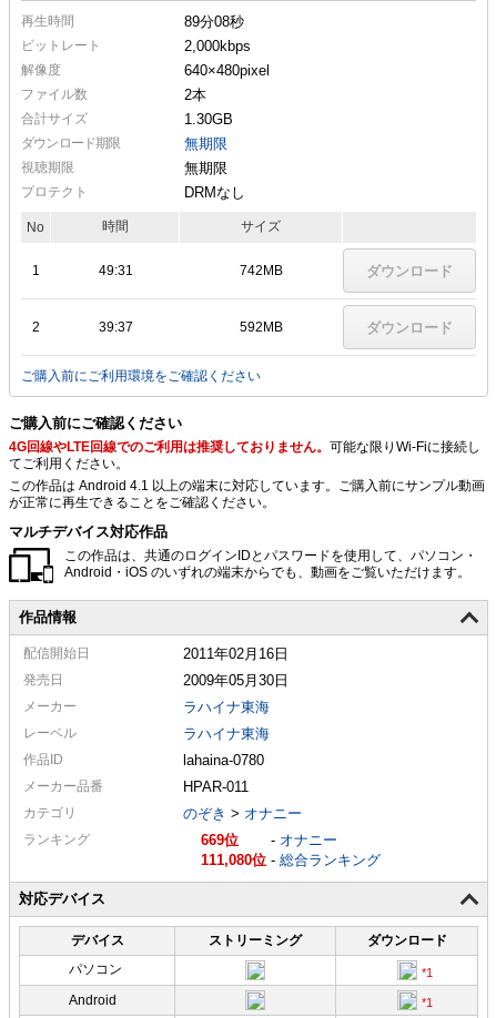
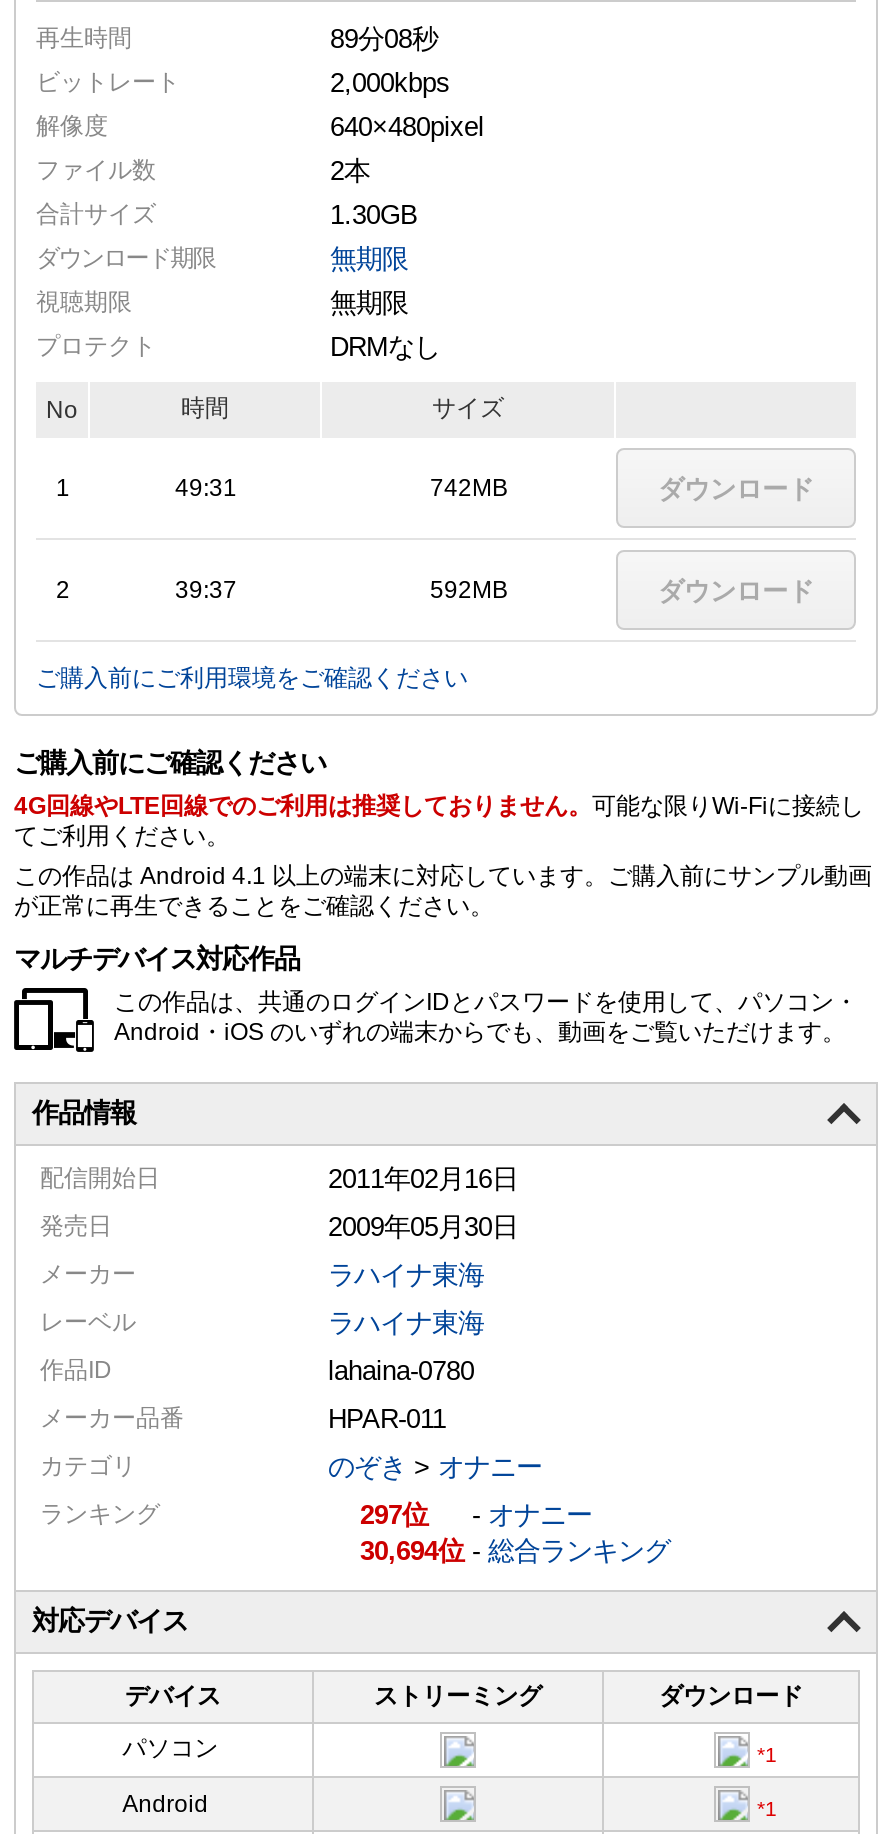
- 669
+ 297

- 111,080 -総合ランキング
+ 30,694 -総合ランキング
